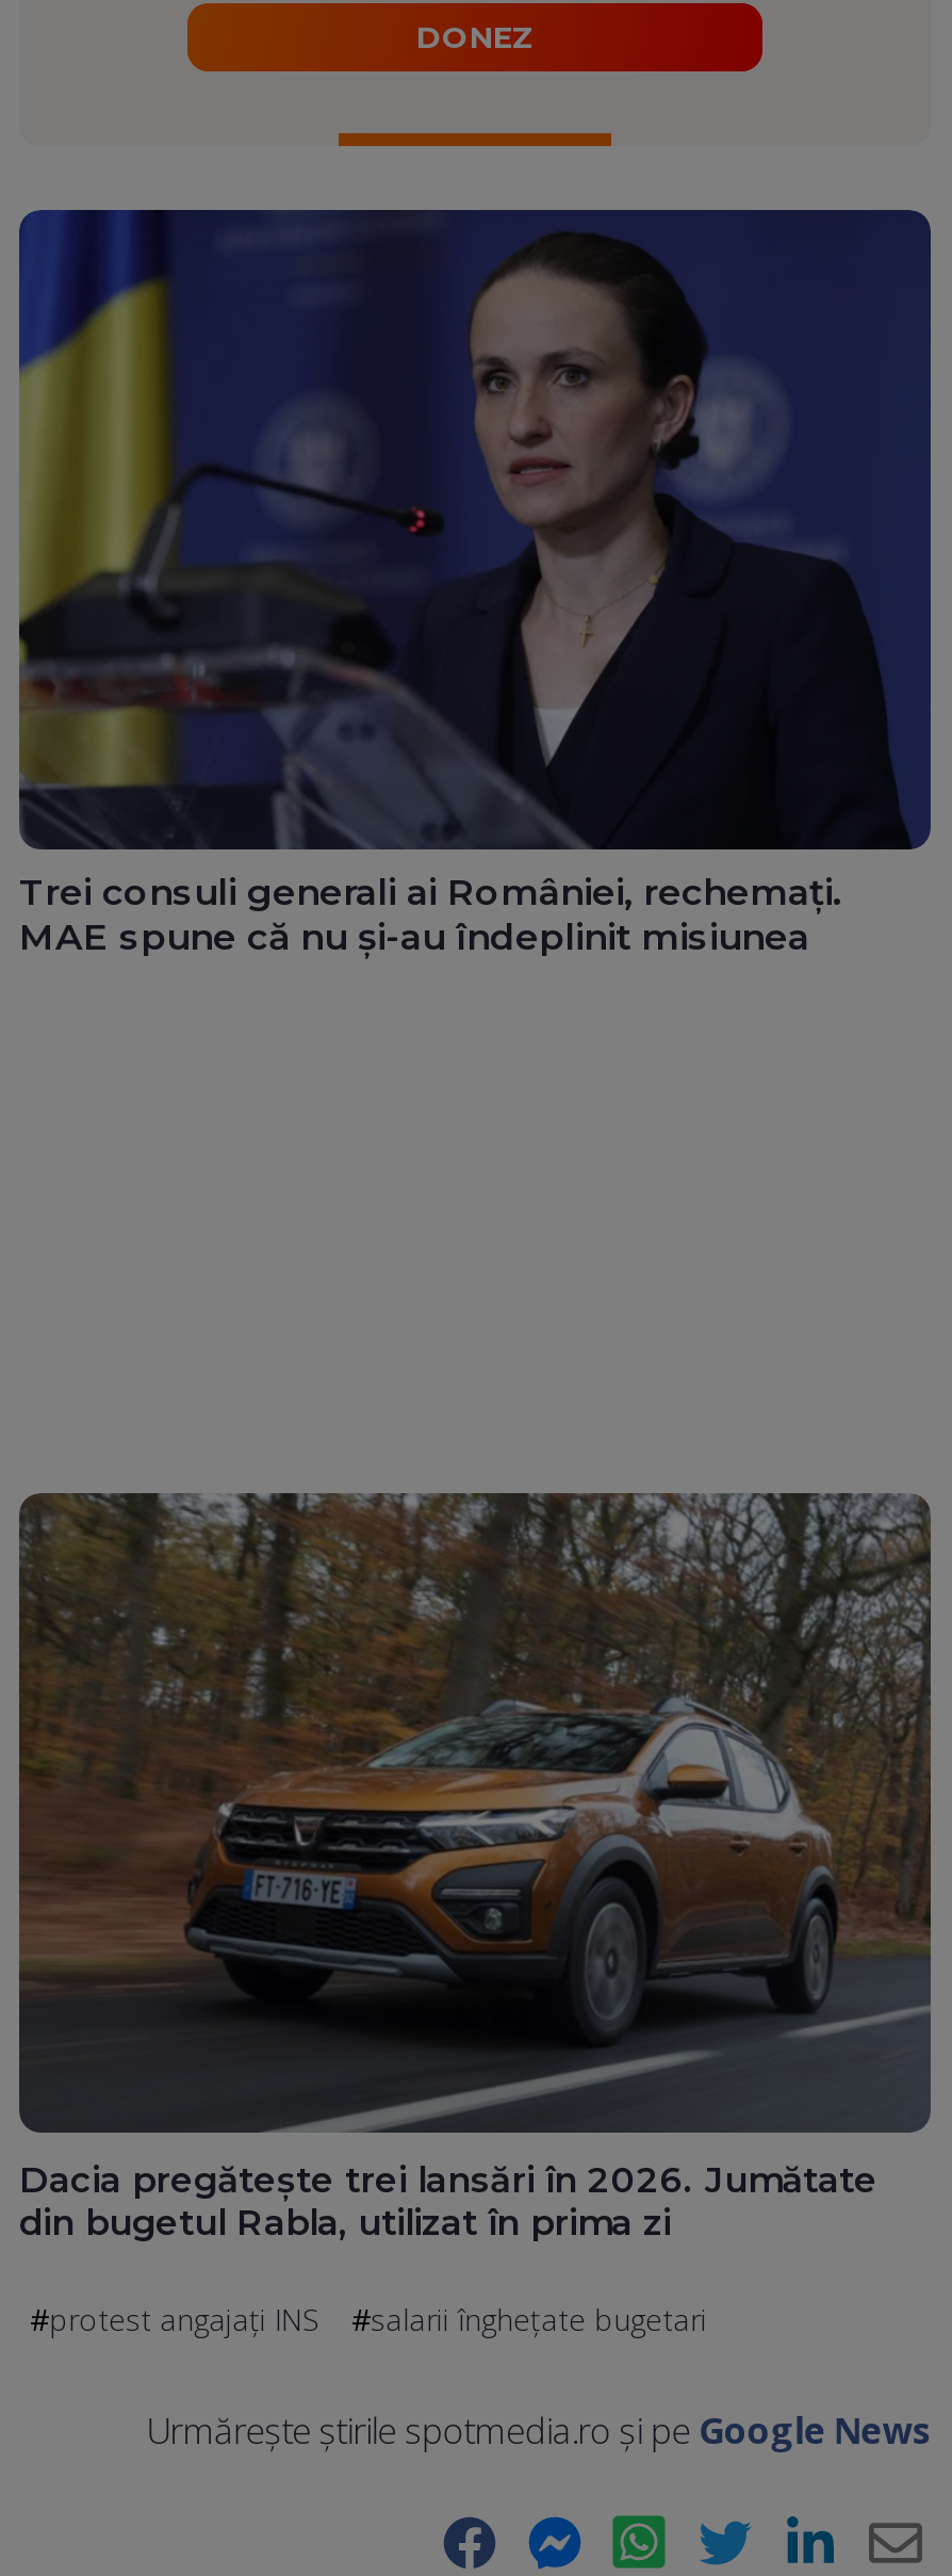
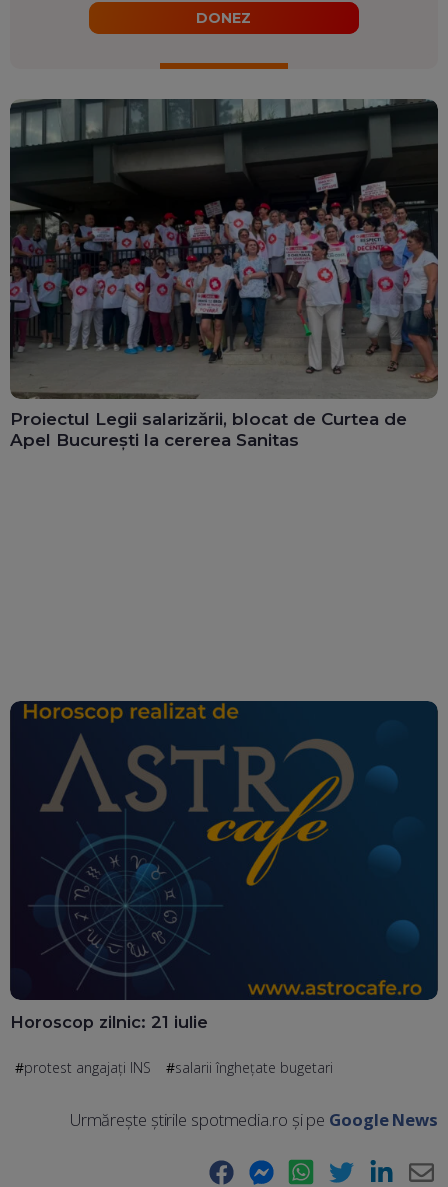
- [image]
- Trei consuli generali ai României, rechemați.
- MAE spune că nu și-au îndeplinit misiunea
+ [image]
+ Proiectul Legii salarizării, blocat de Curtea de
+ Apel București la cererea Sanitas

- [image]
- Dacia pregătește trei lansări în 2026. Jumătate
- din bugetul Rabla, utilizat în prima zi
+ [image]
+ Horoscop zilnic: 21 iulie
